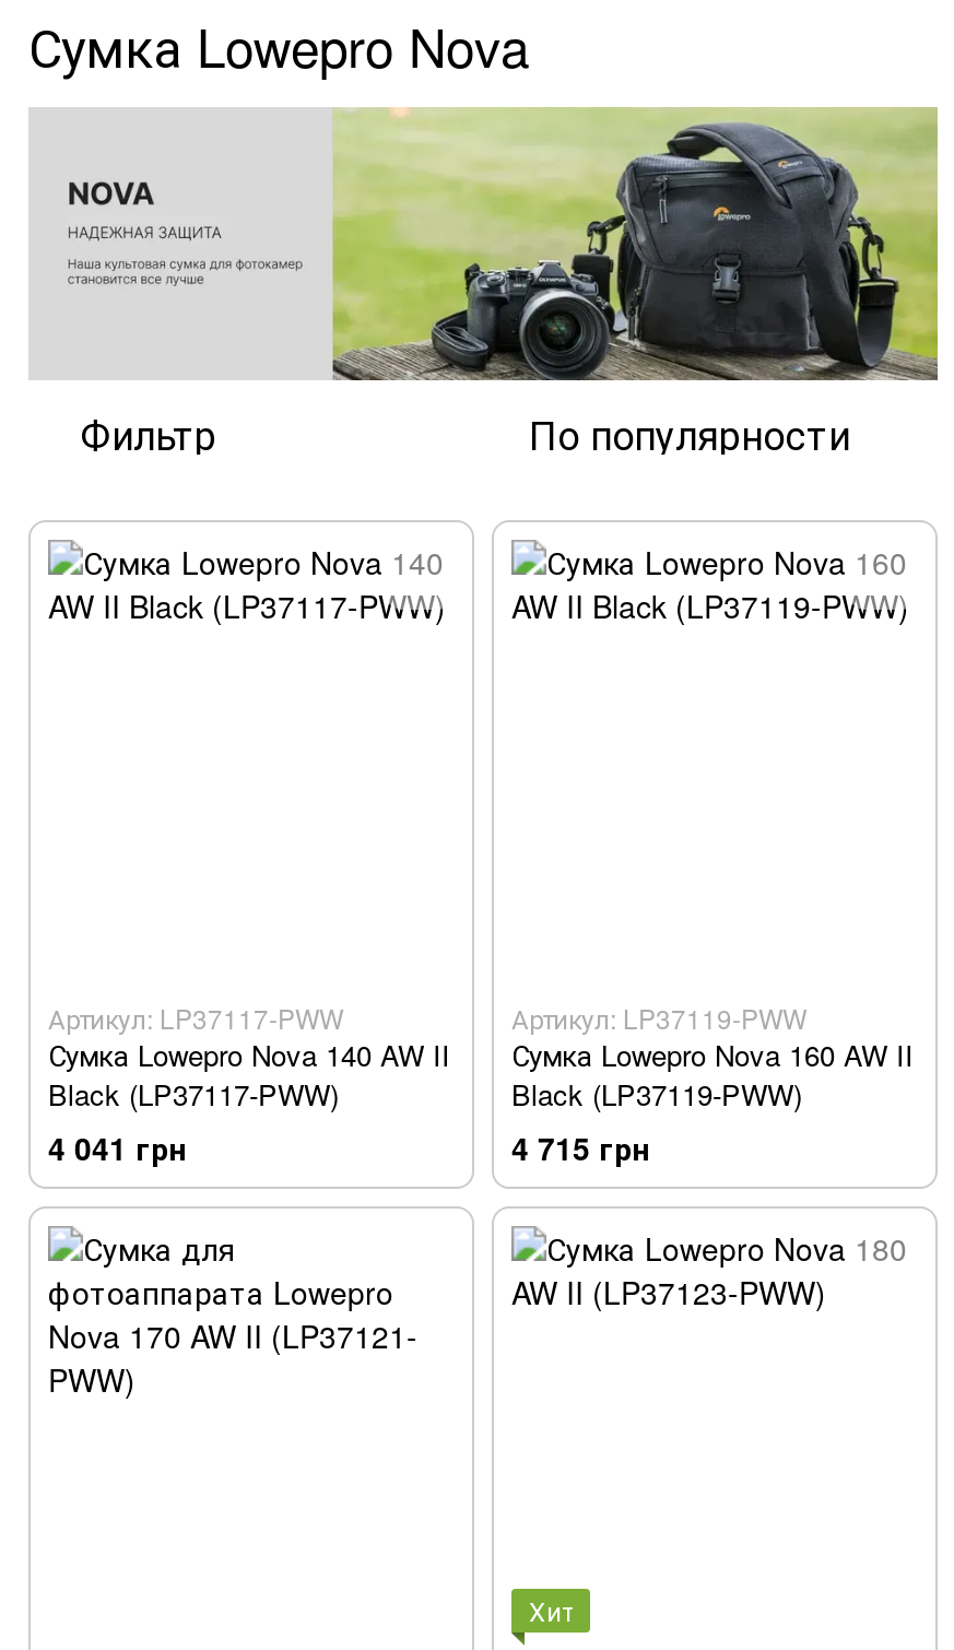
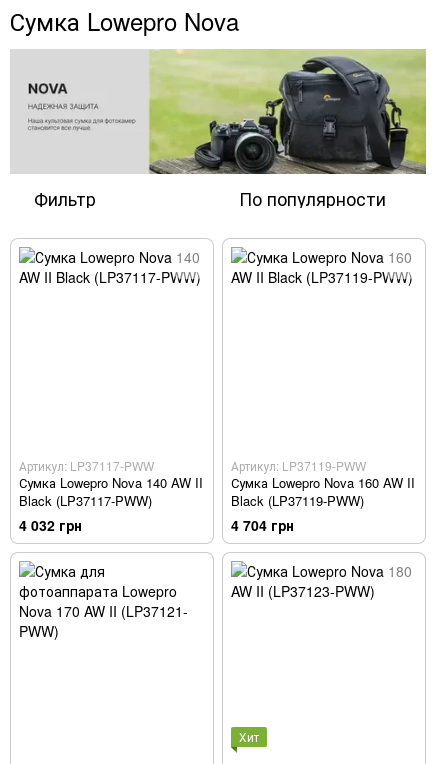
- 4 041 грн
+ 4 032 грн

- 4 715 грн
+ 4 704 грн
